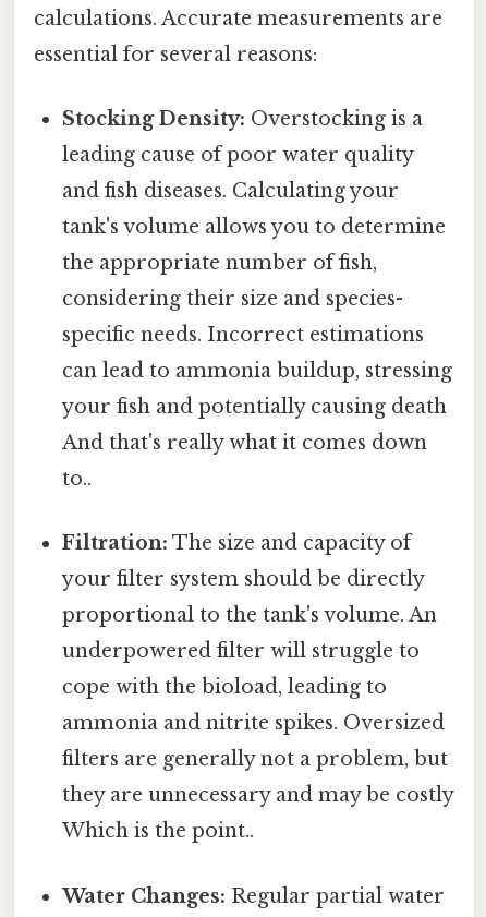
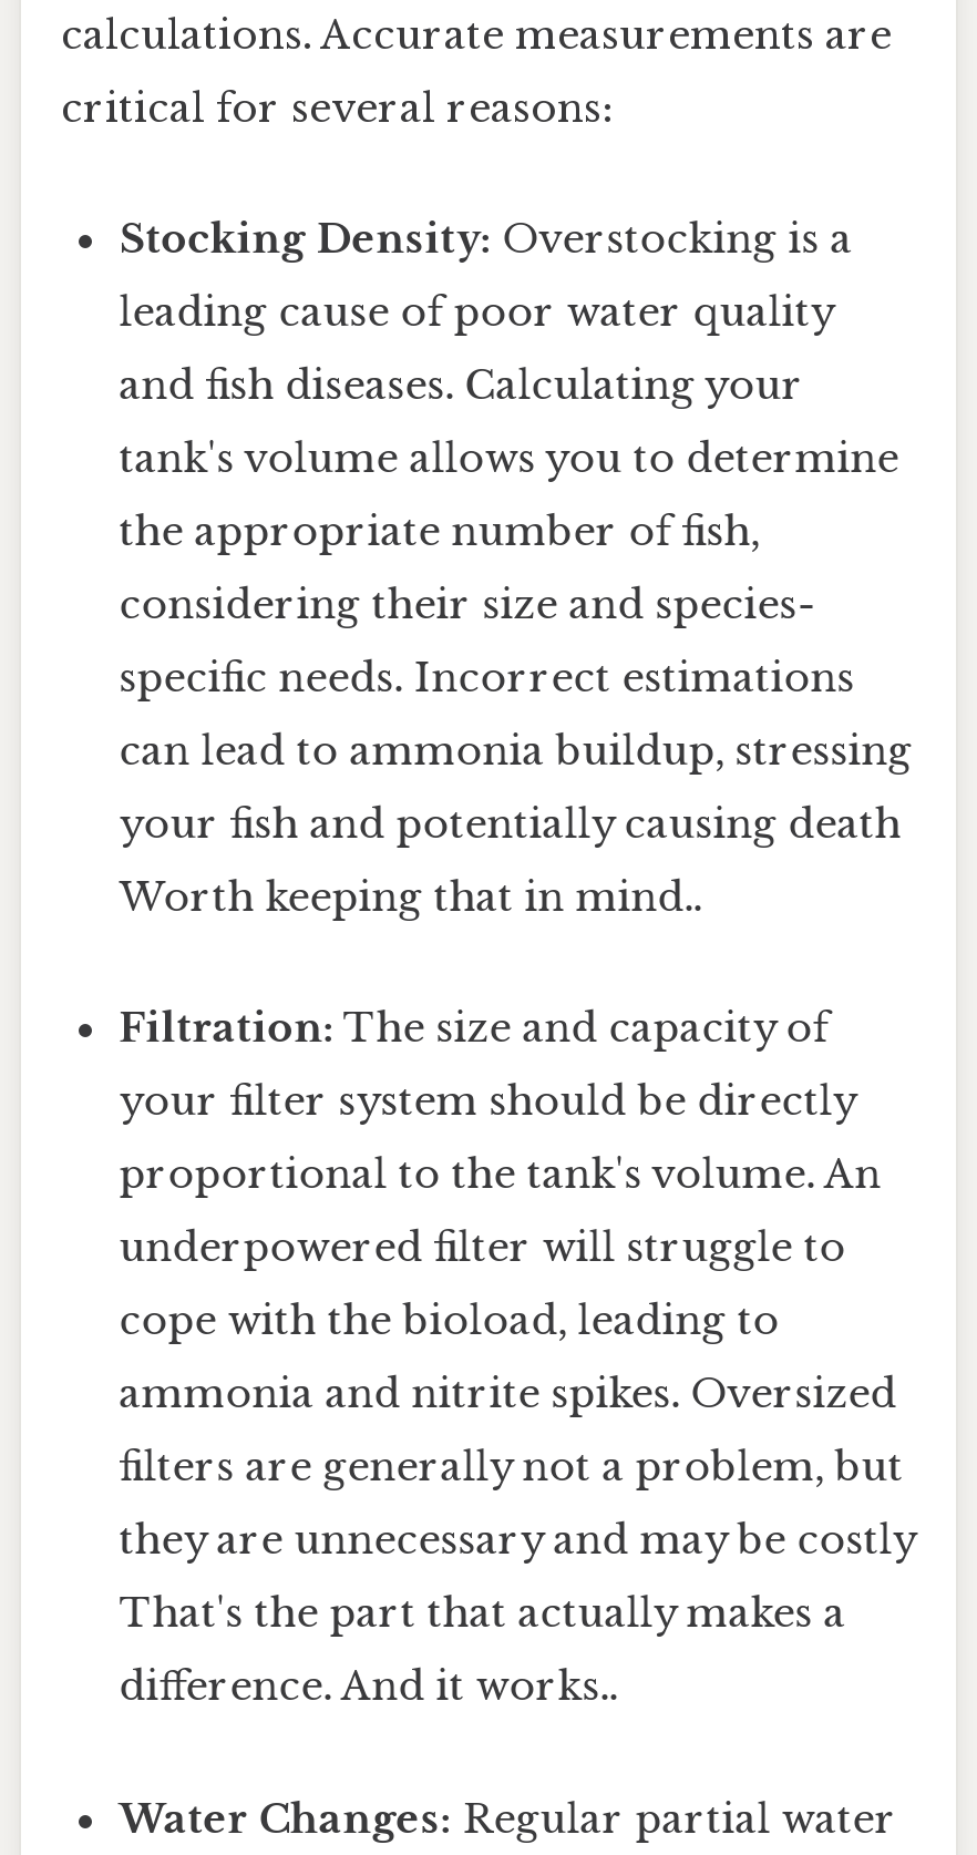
- essential for several reasons:
+ critical for several reasons:

- And that's really what it comes down
- to..
+ Worth keeping that in mind..

moved up: Filtration: The size and capacity of | your filter system should be directly | proportional to the tank's volume. An | underpowered filter will struggle to | cope with the bioload, leading to | ammonia and nitrite spikes. Oversized | filters are generally not a problem, but | they are unnecessary and may be costly

- Which is the point..
+ That's the part that actually makes a
+ difference. And it works..
